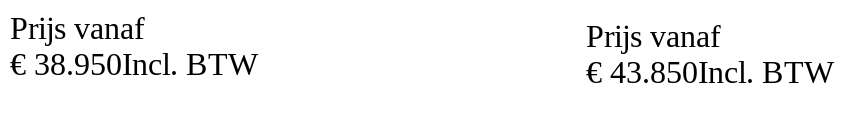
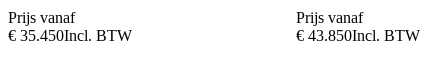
- € 38.950Incl. BTW
+ € 35.450Incl. BTW
